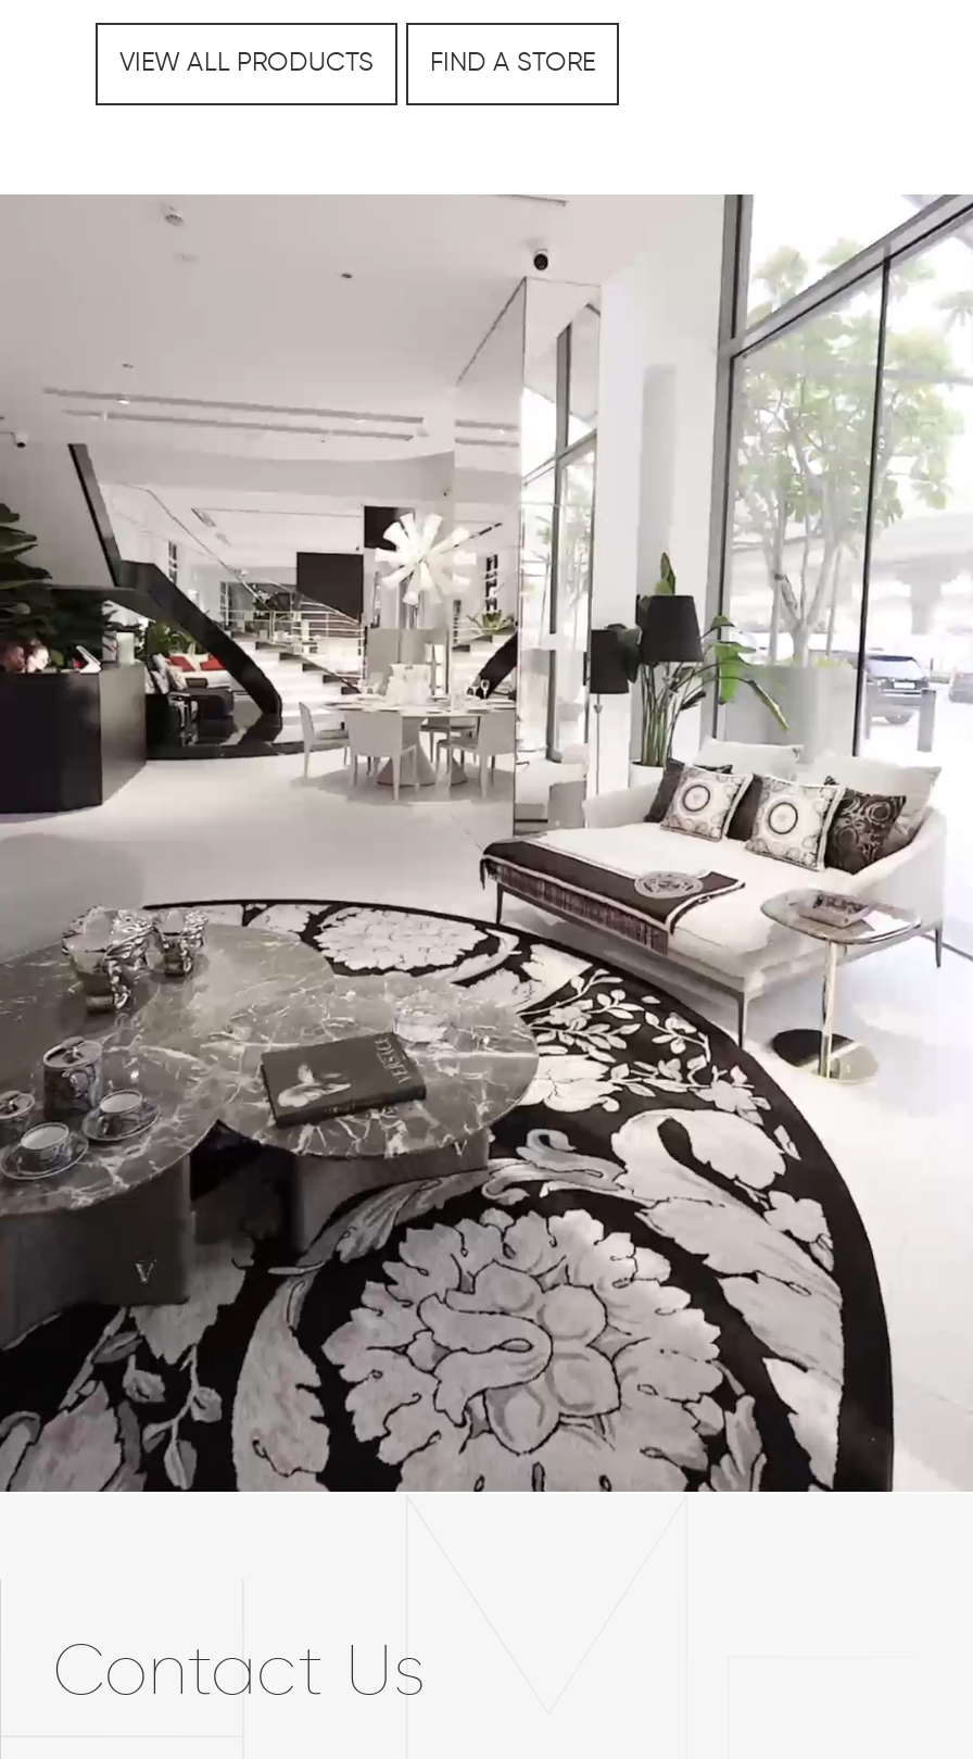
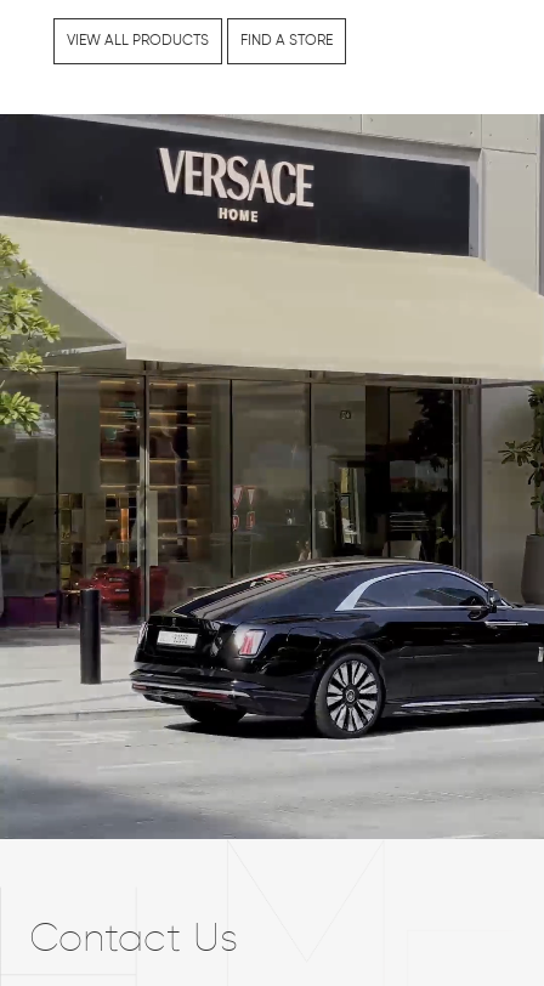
- [image]
+ [image]
